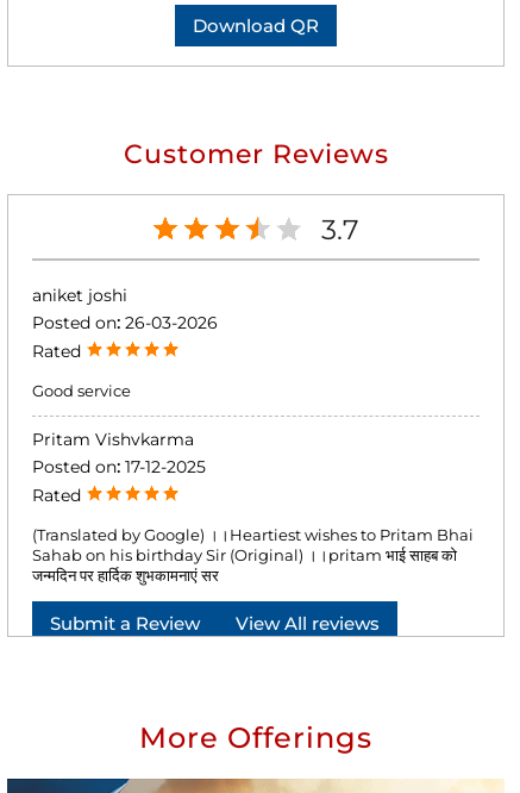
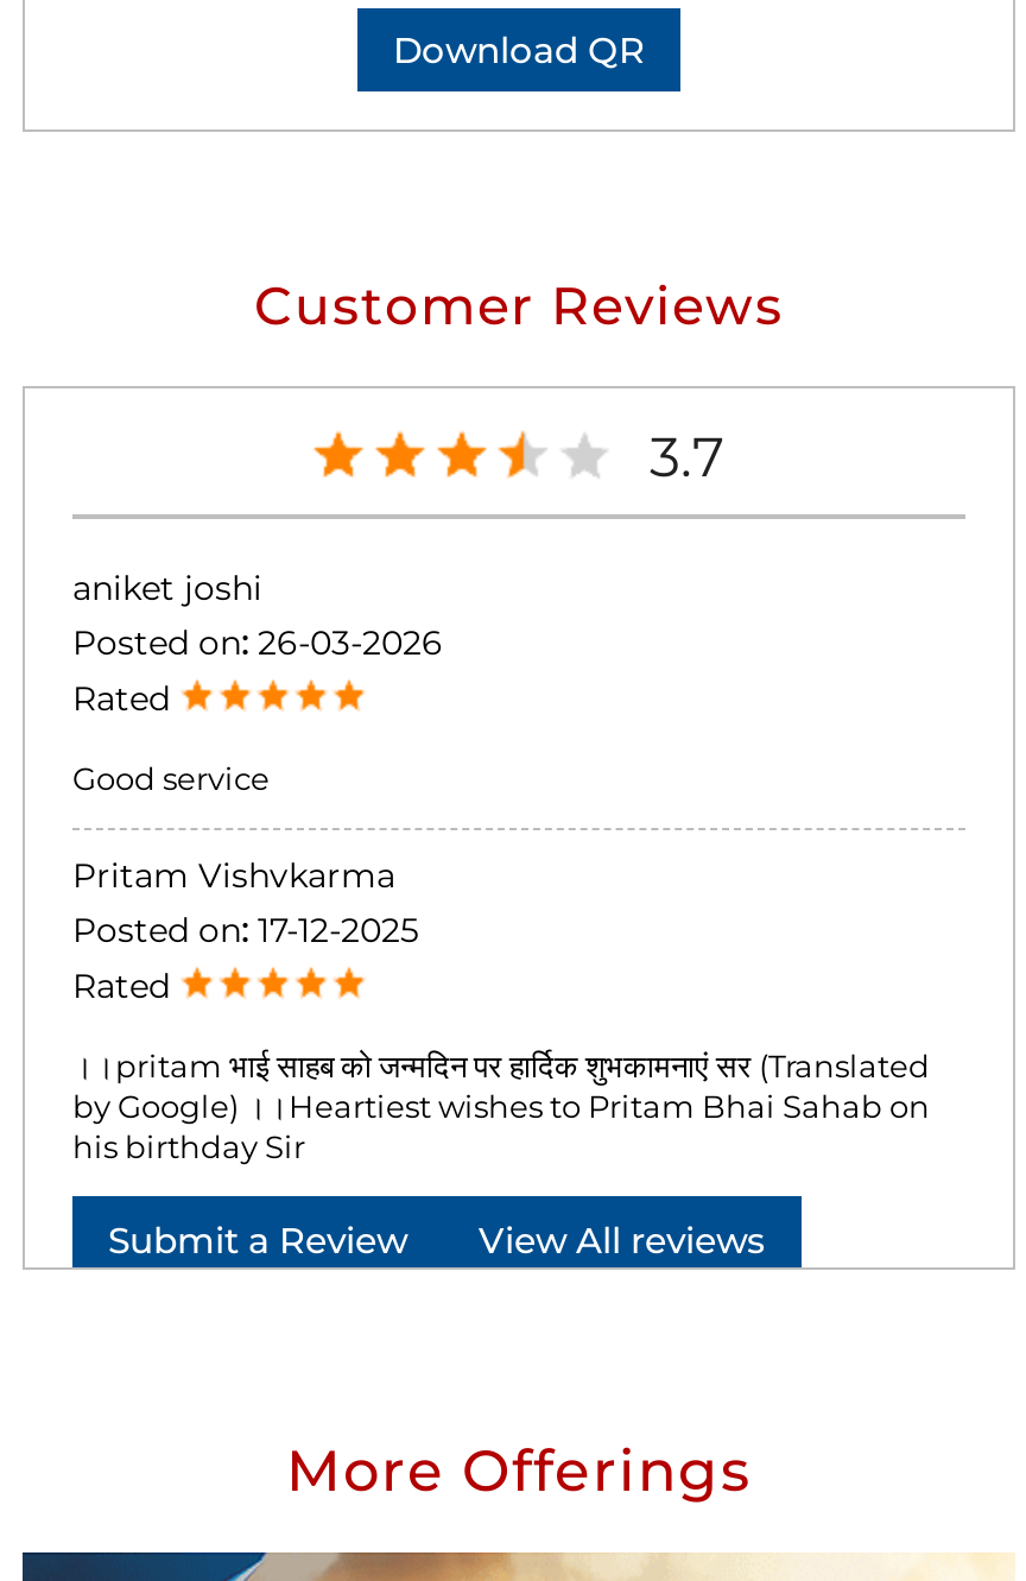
- (Translated by Google) ।।Heartiest wishes to Pritam Bhai
- Sahab on his birthday Sir (Original) ।।pritam भाई साहब को
- जन्मदिन पर हार्दिक शुभकामनाएं सर
+ ।।pritam भाई साहब को जन्मदिन पर हार्दिक शुभकामनाएं सर (Translated
+ by Google) ।।Heartiest wishes to Pritam Bhai Sahab on
+ his birthday Sir
